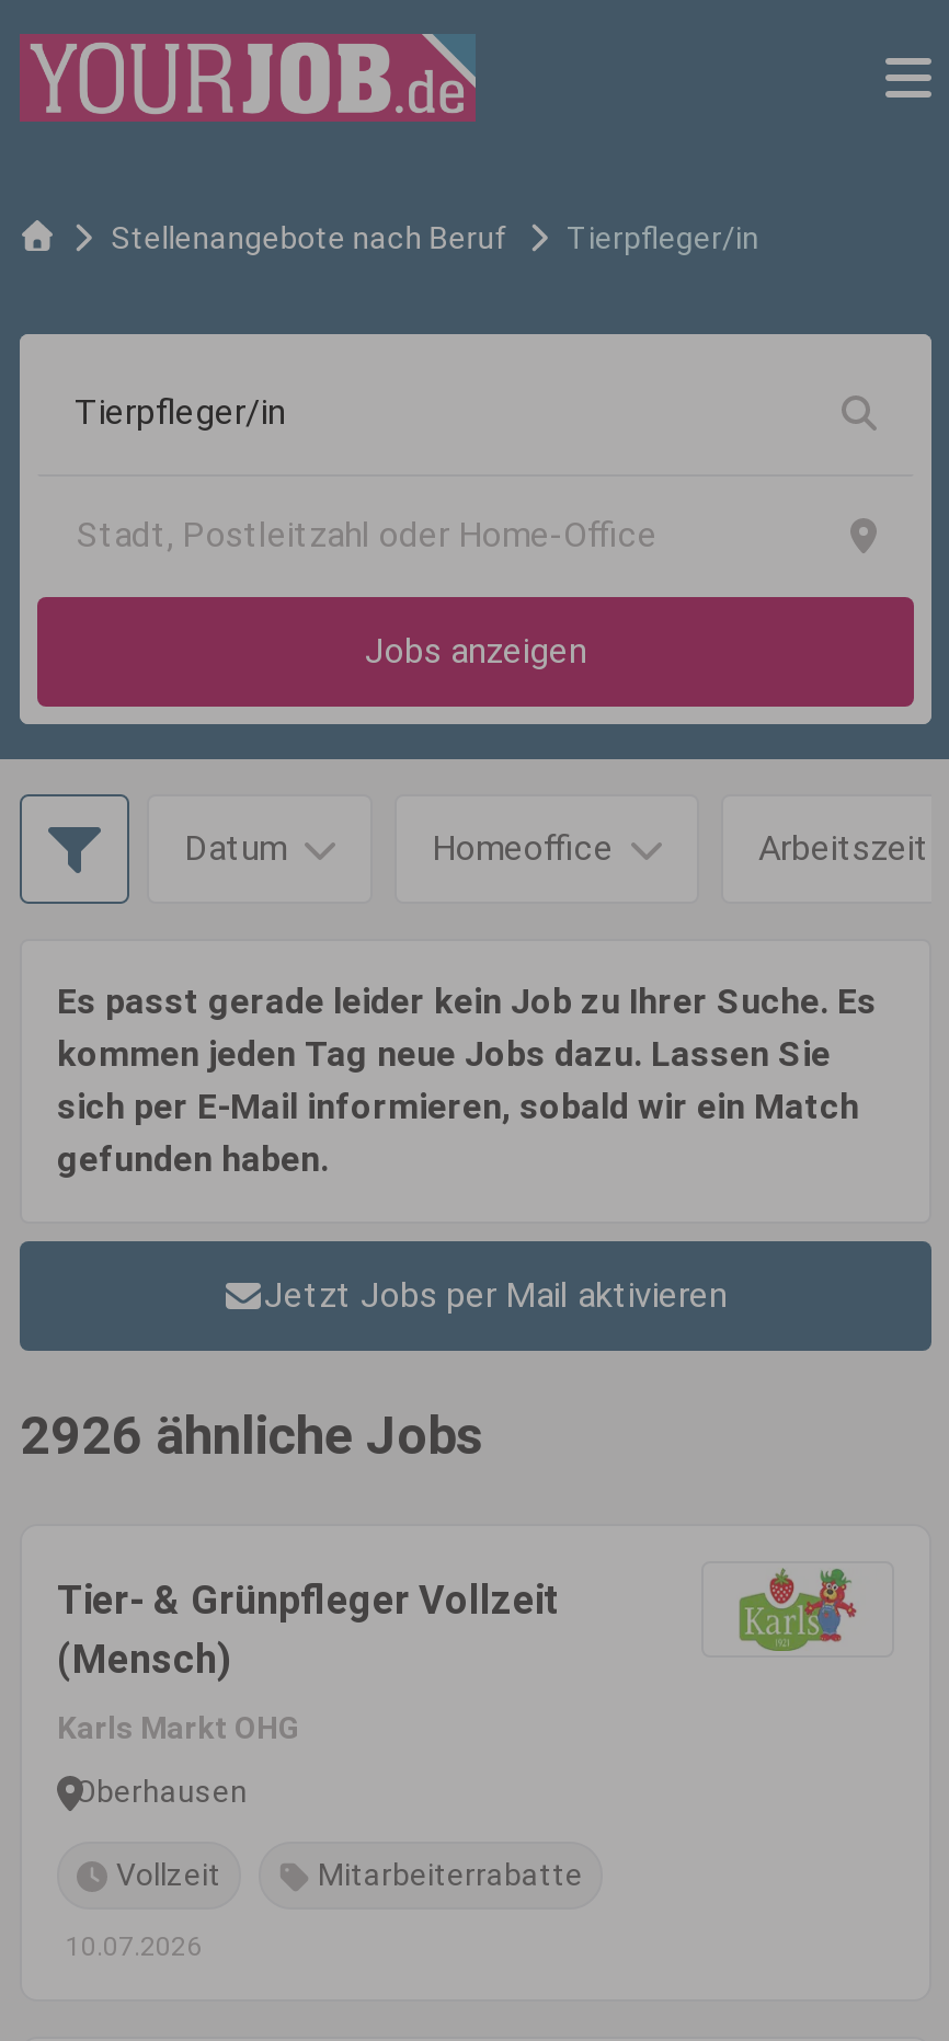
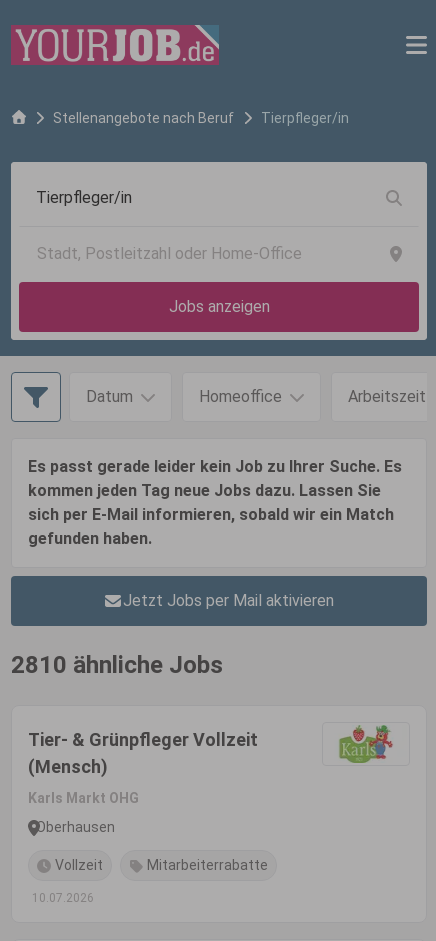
- 2926 ähnliche Jobs
+ 2810 ähnliche Jobs
